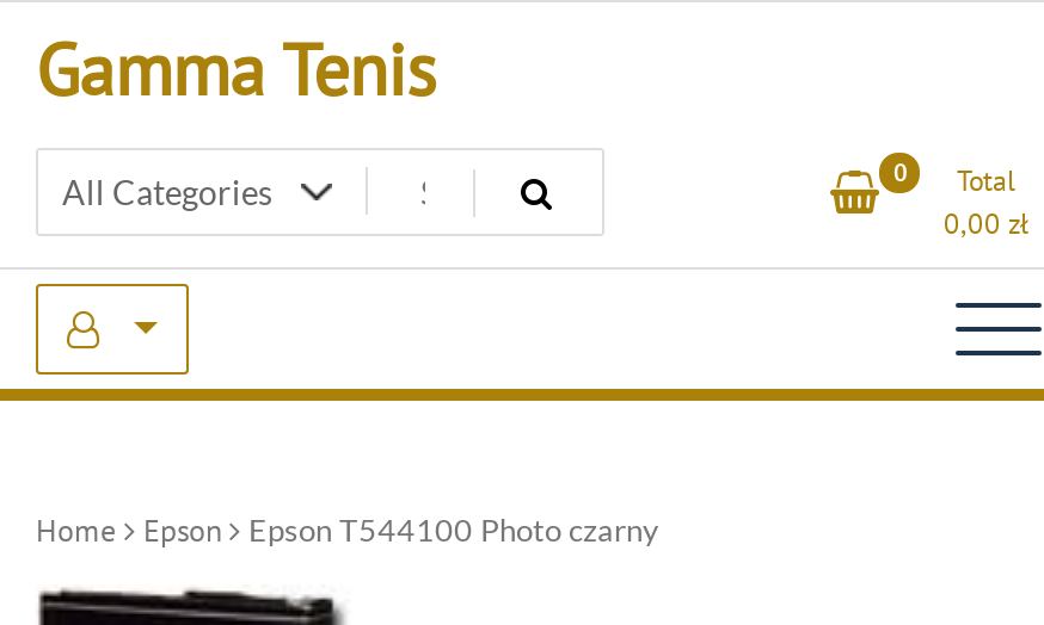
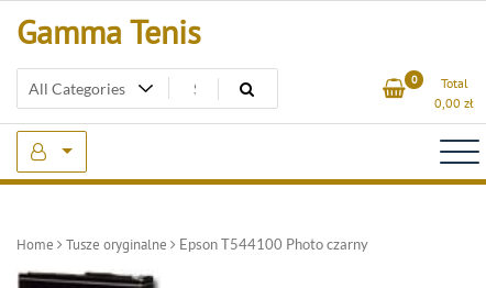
- Epson Epson T544100 Photo czarny
+ Tusze oryginalne Epson T544100 Photo czarny
